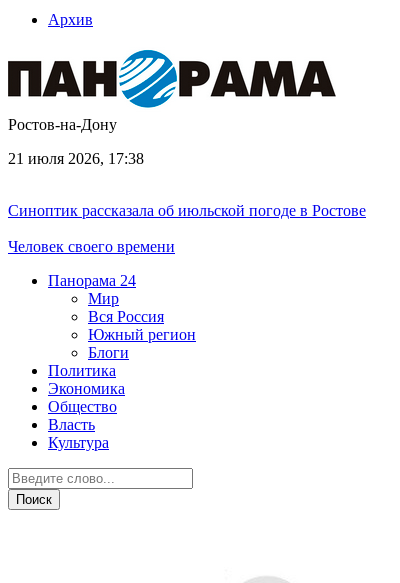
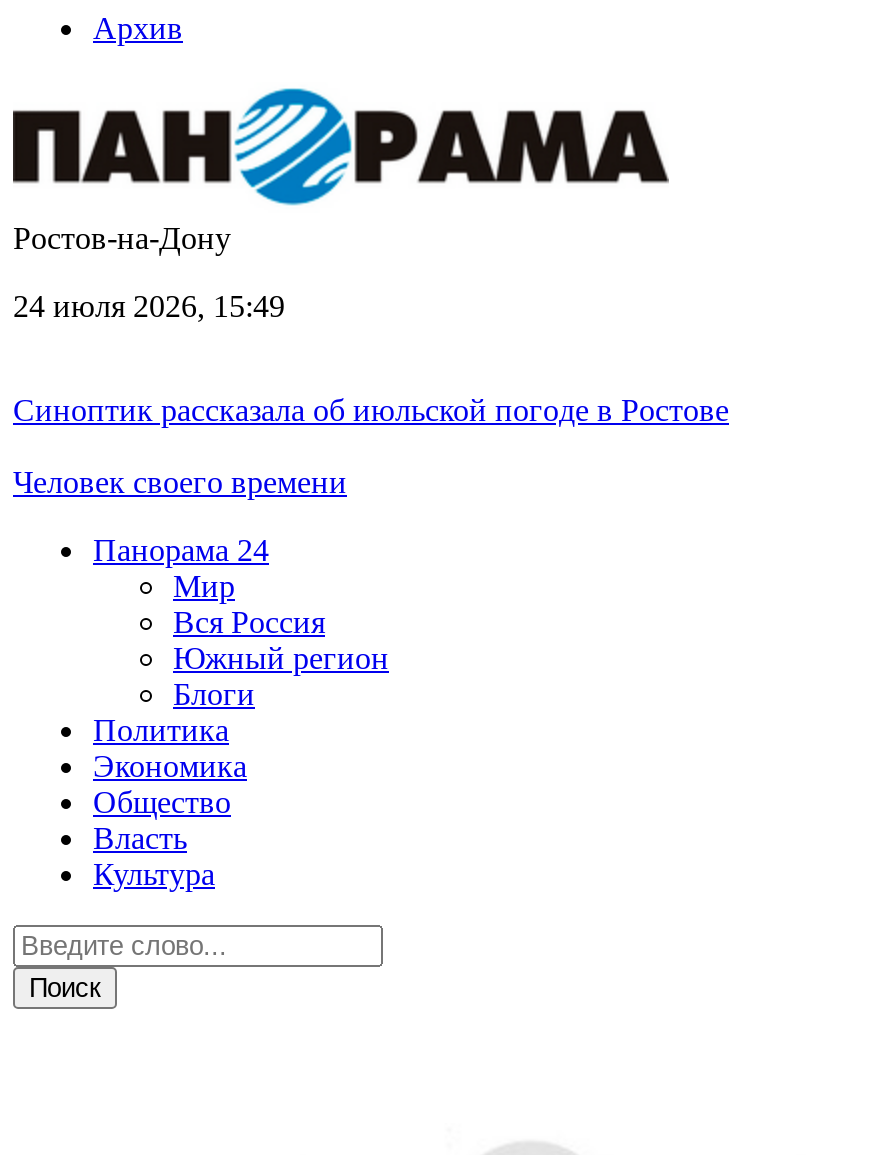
- 21 июля 2026, 17:38
+ 24 июля 2026, 15:49
